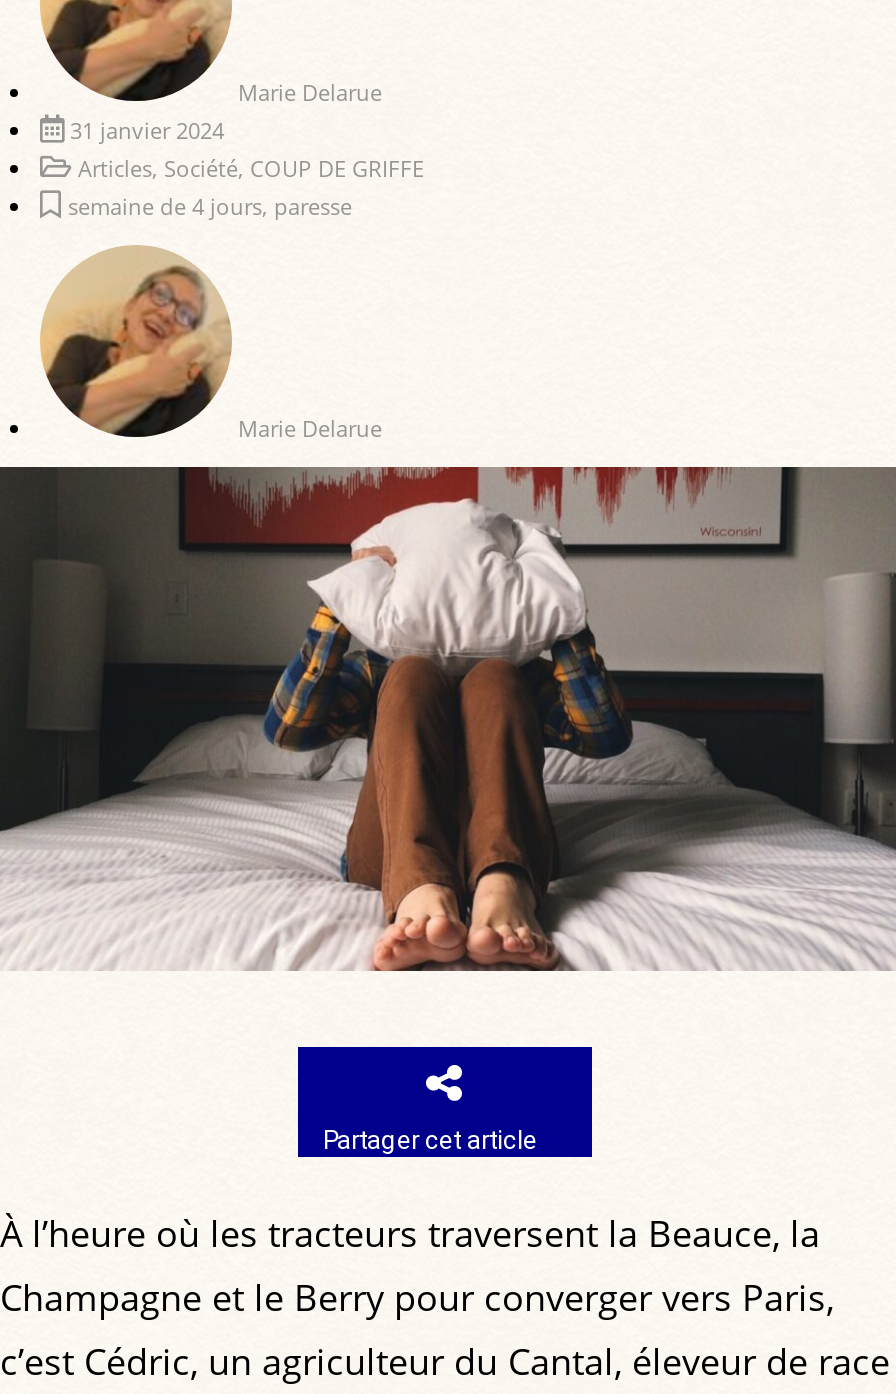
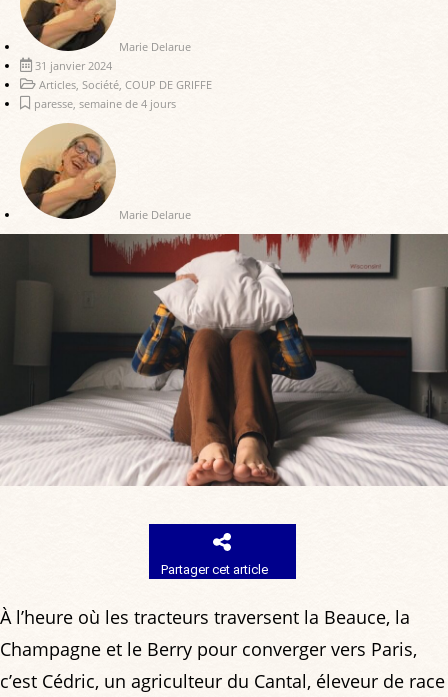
- semaine de 4 jours, paresse
+ paresse, semaine de 4 jours
